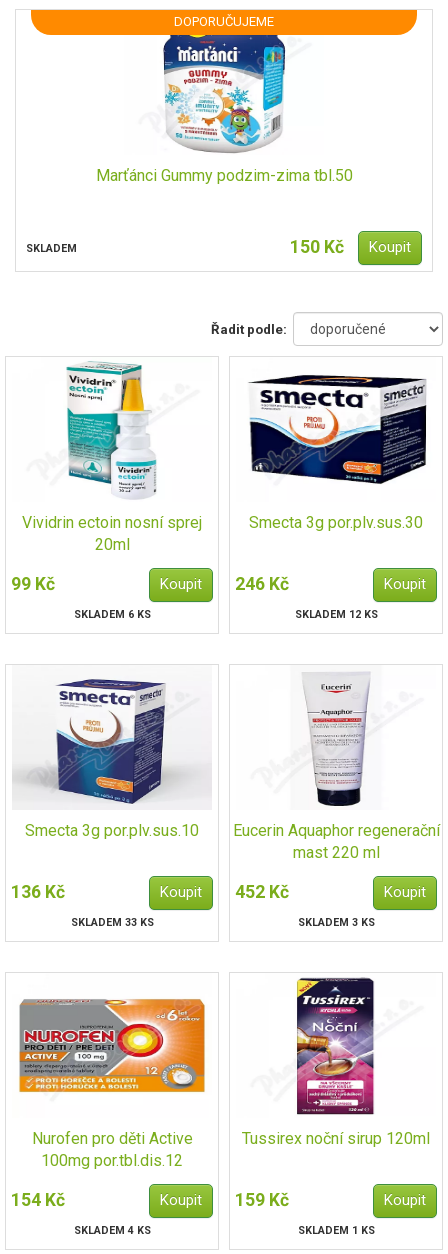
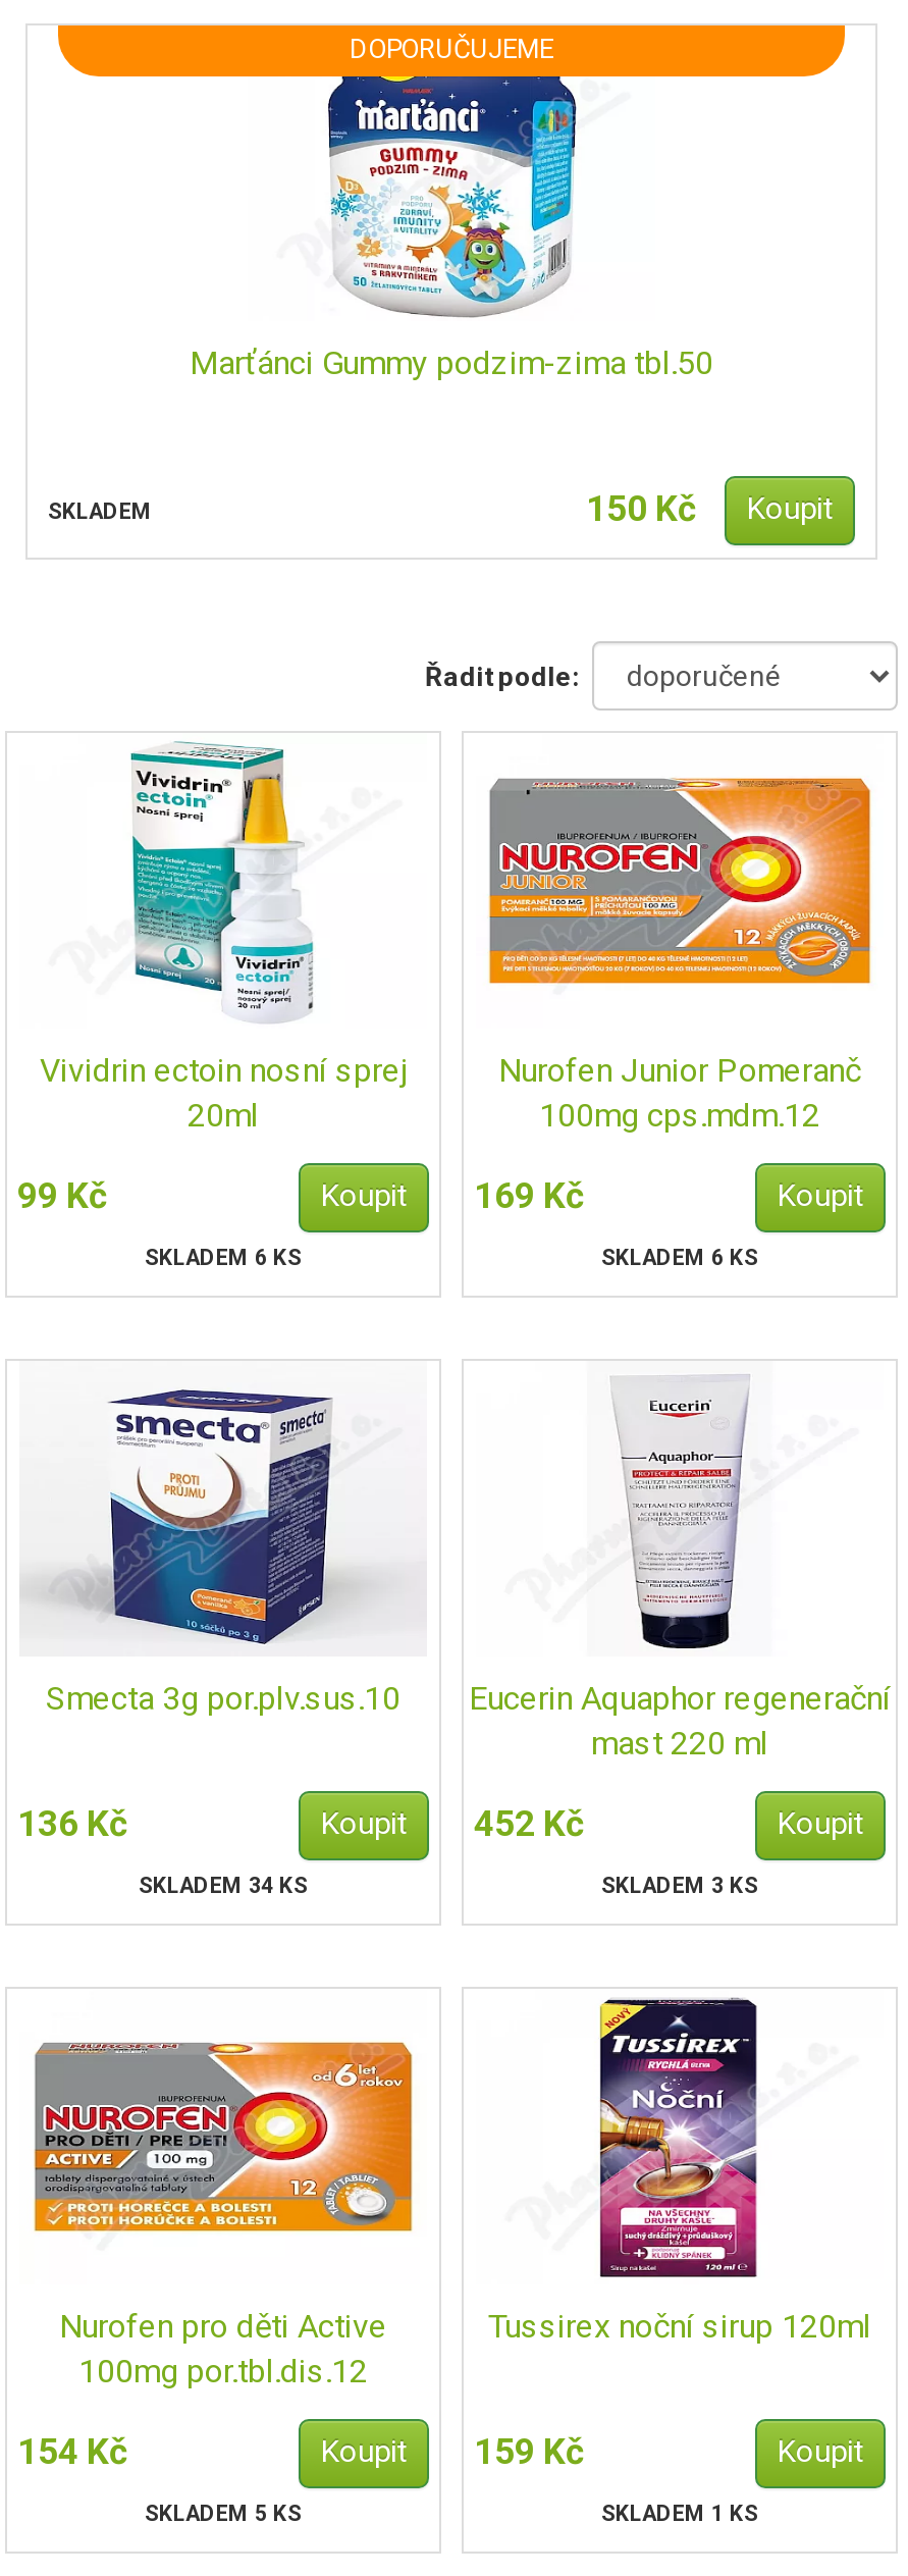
- [image]
- Smecta 3g por.plv.sus.30
+ [image]
+ Nurofen Junior Pomeranč
+ 100mg cps.mdm.12

- 246 Kč
+ 169 Kč

- SKLADEM 12 KS
+ SKLADEM 6 KS

- SKLADEM 33 KS
+ SKLADEM 34 KS

- SKLADEM 4 KS
+ SKLADEM 5 KS
